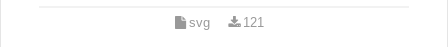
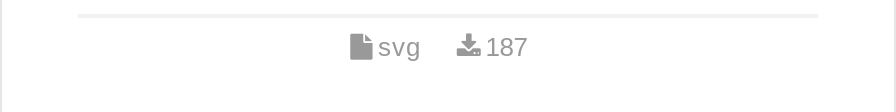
- 121
+ 187
